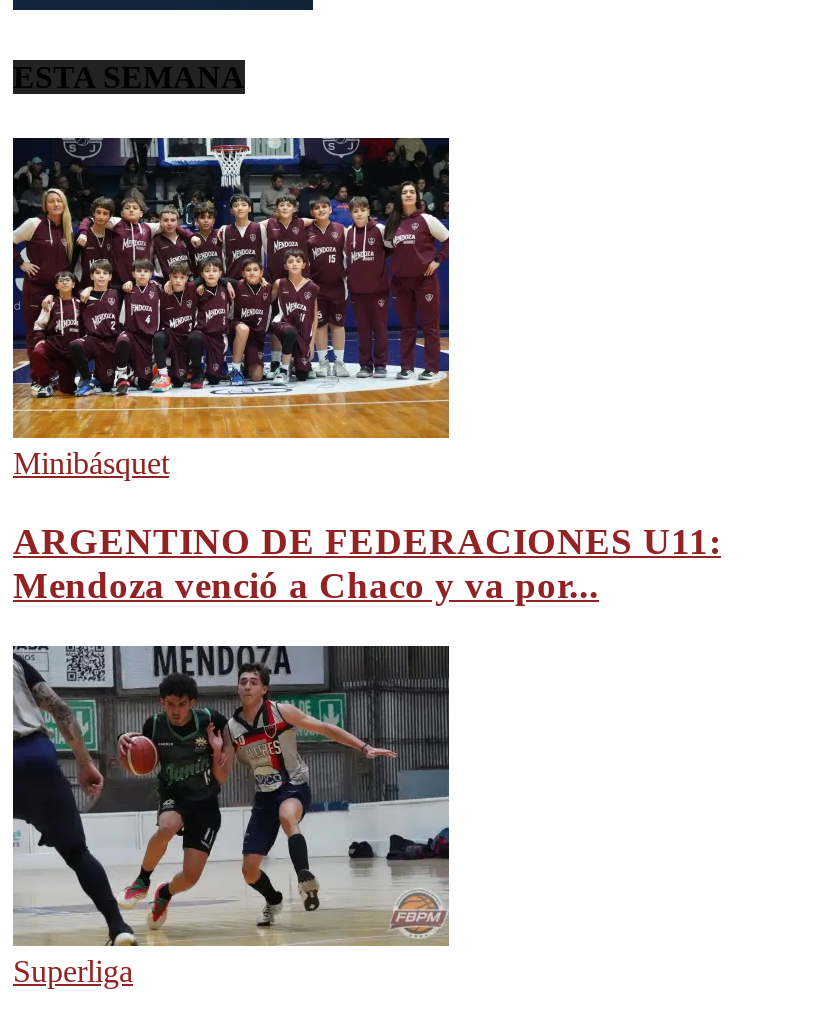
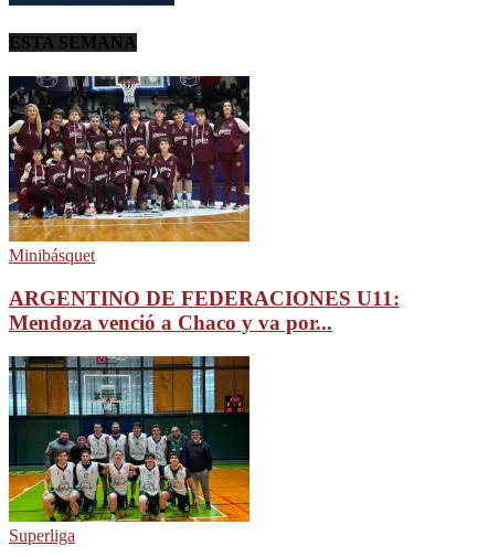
- [image]
+ [image]
